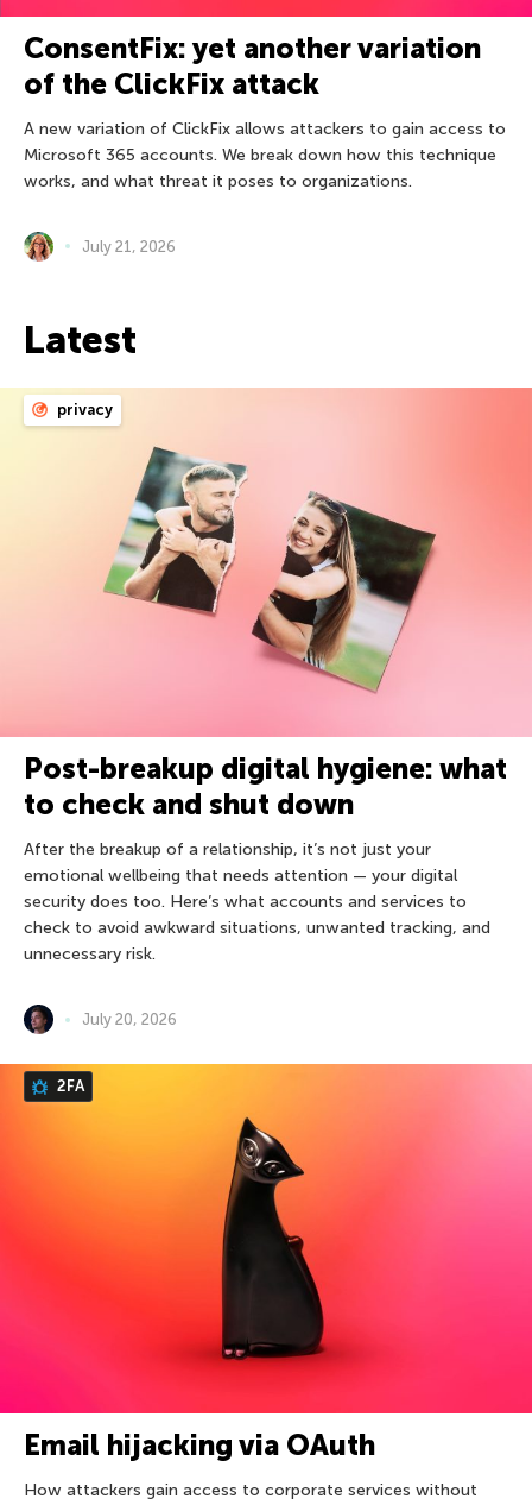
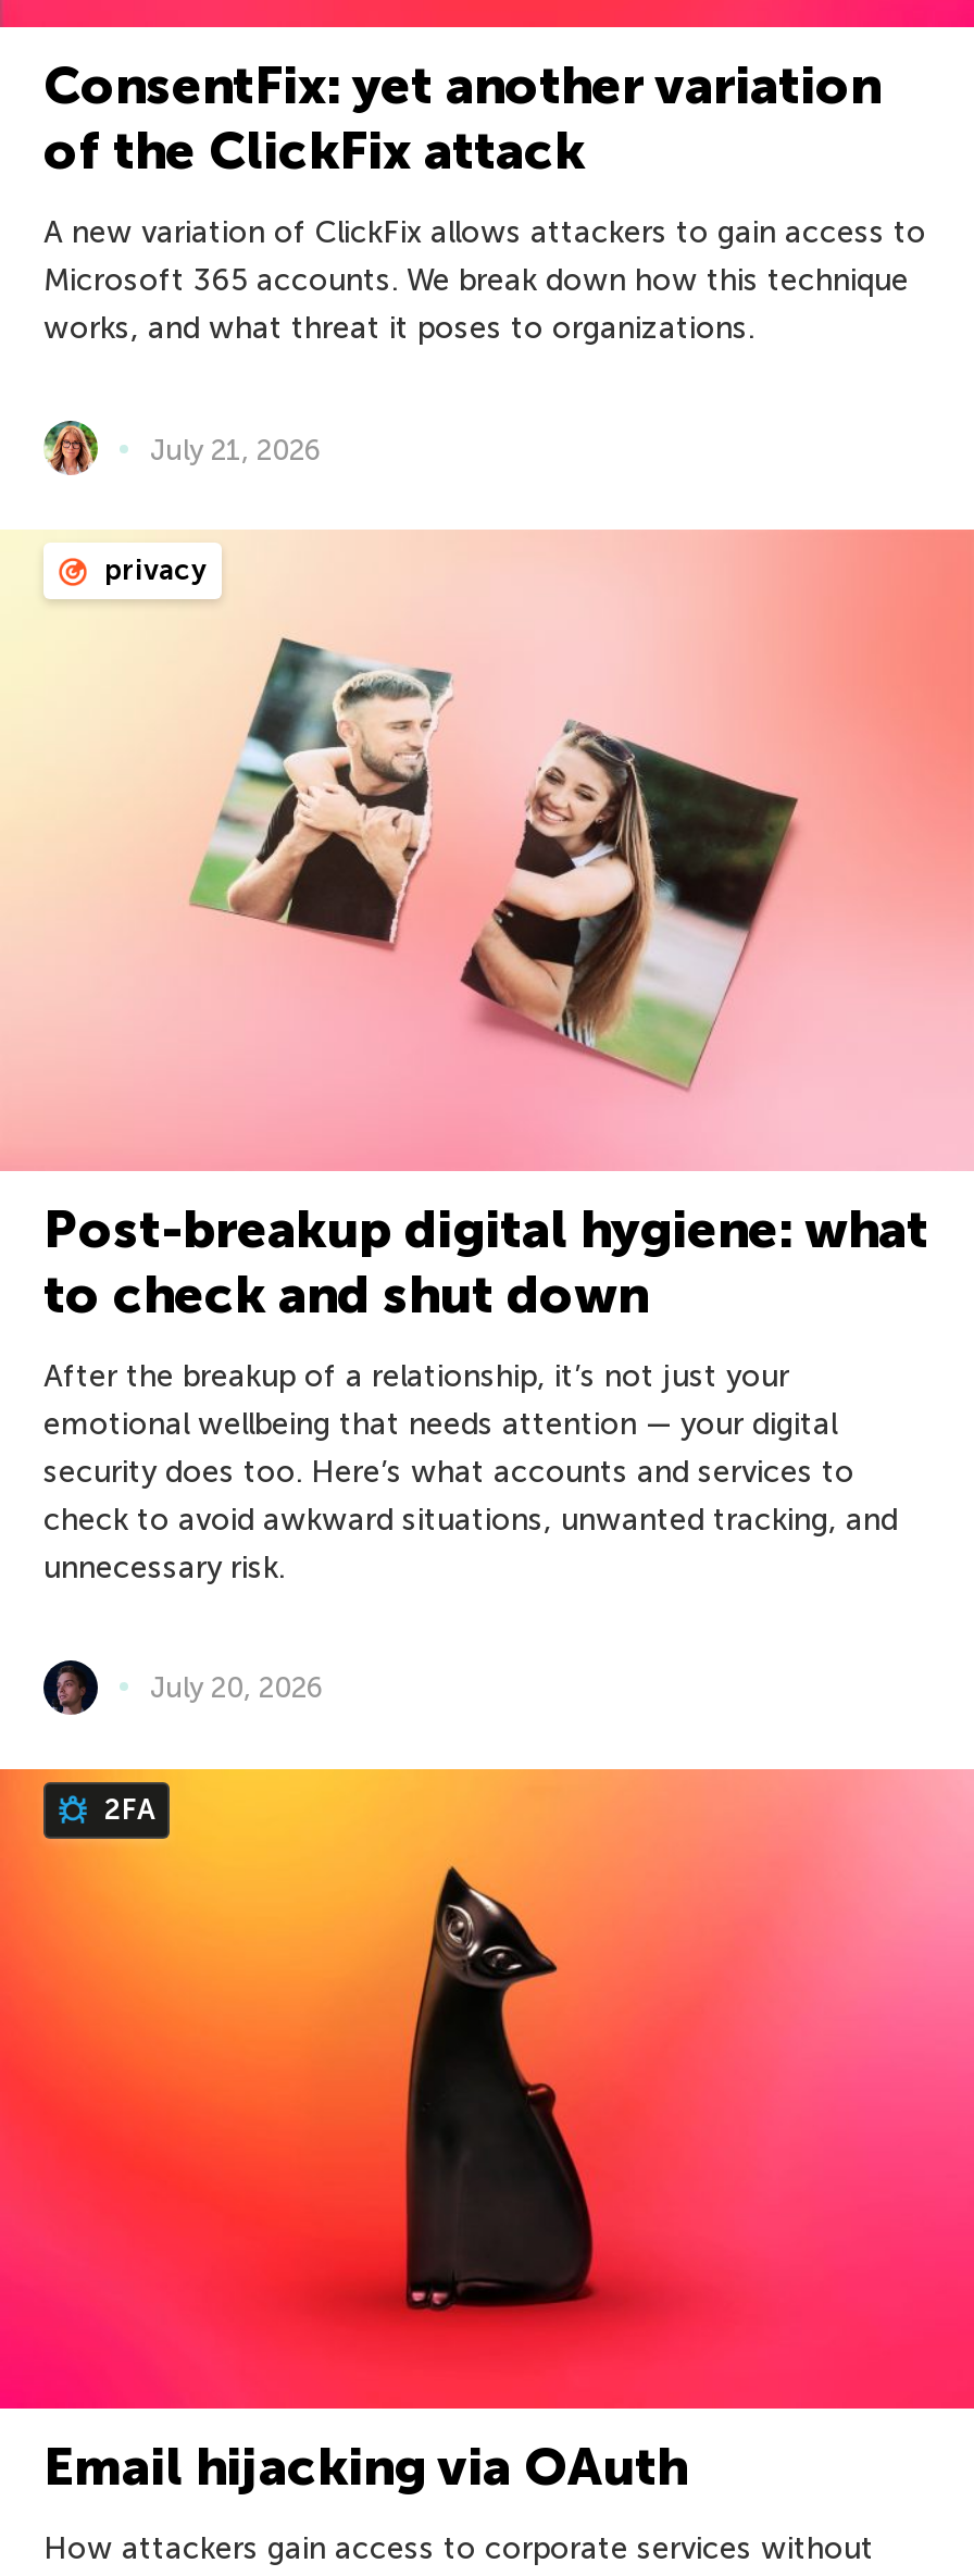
- Latest
